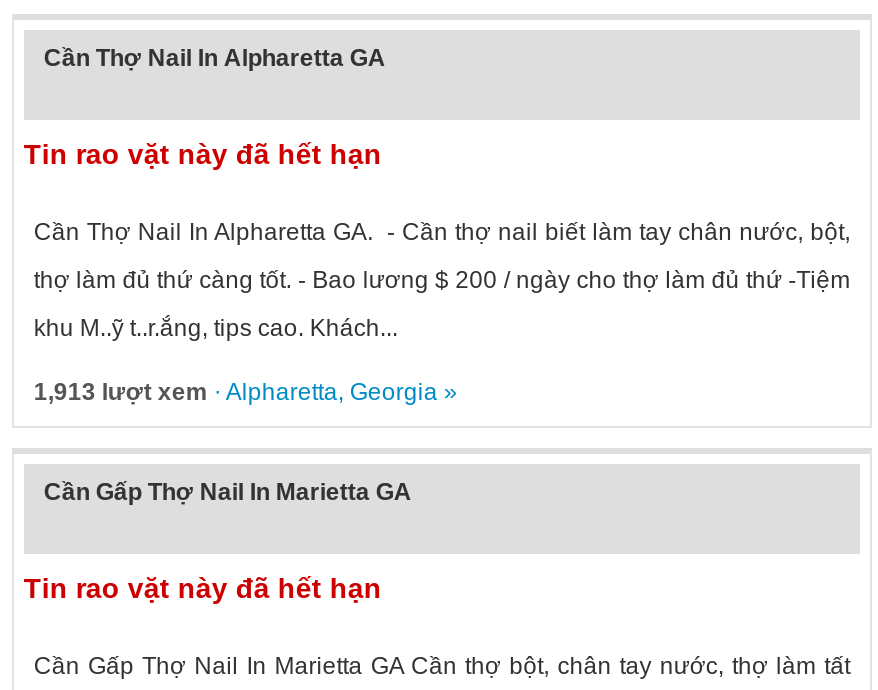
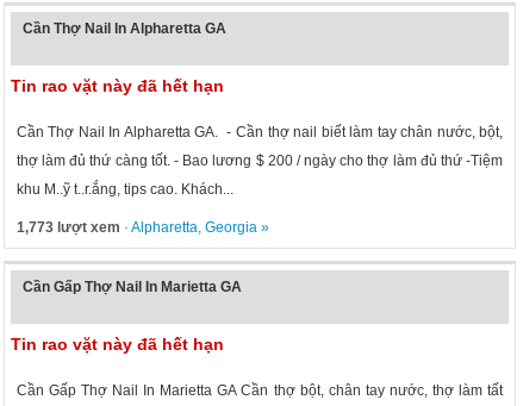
- 1,913 lượt xem · Alpharetta, Georgia»
+ 1,773 lượt xem · Alpharetta, Georgia»
